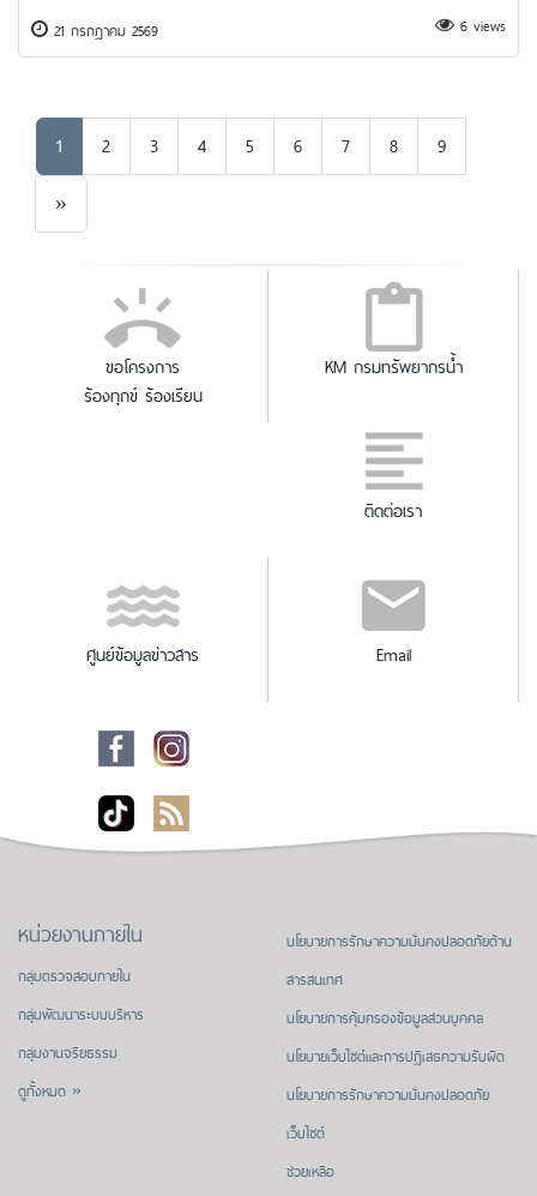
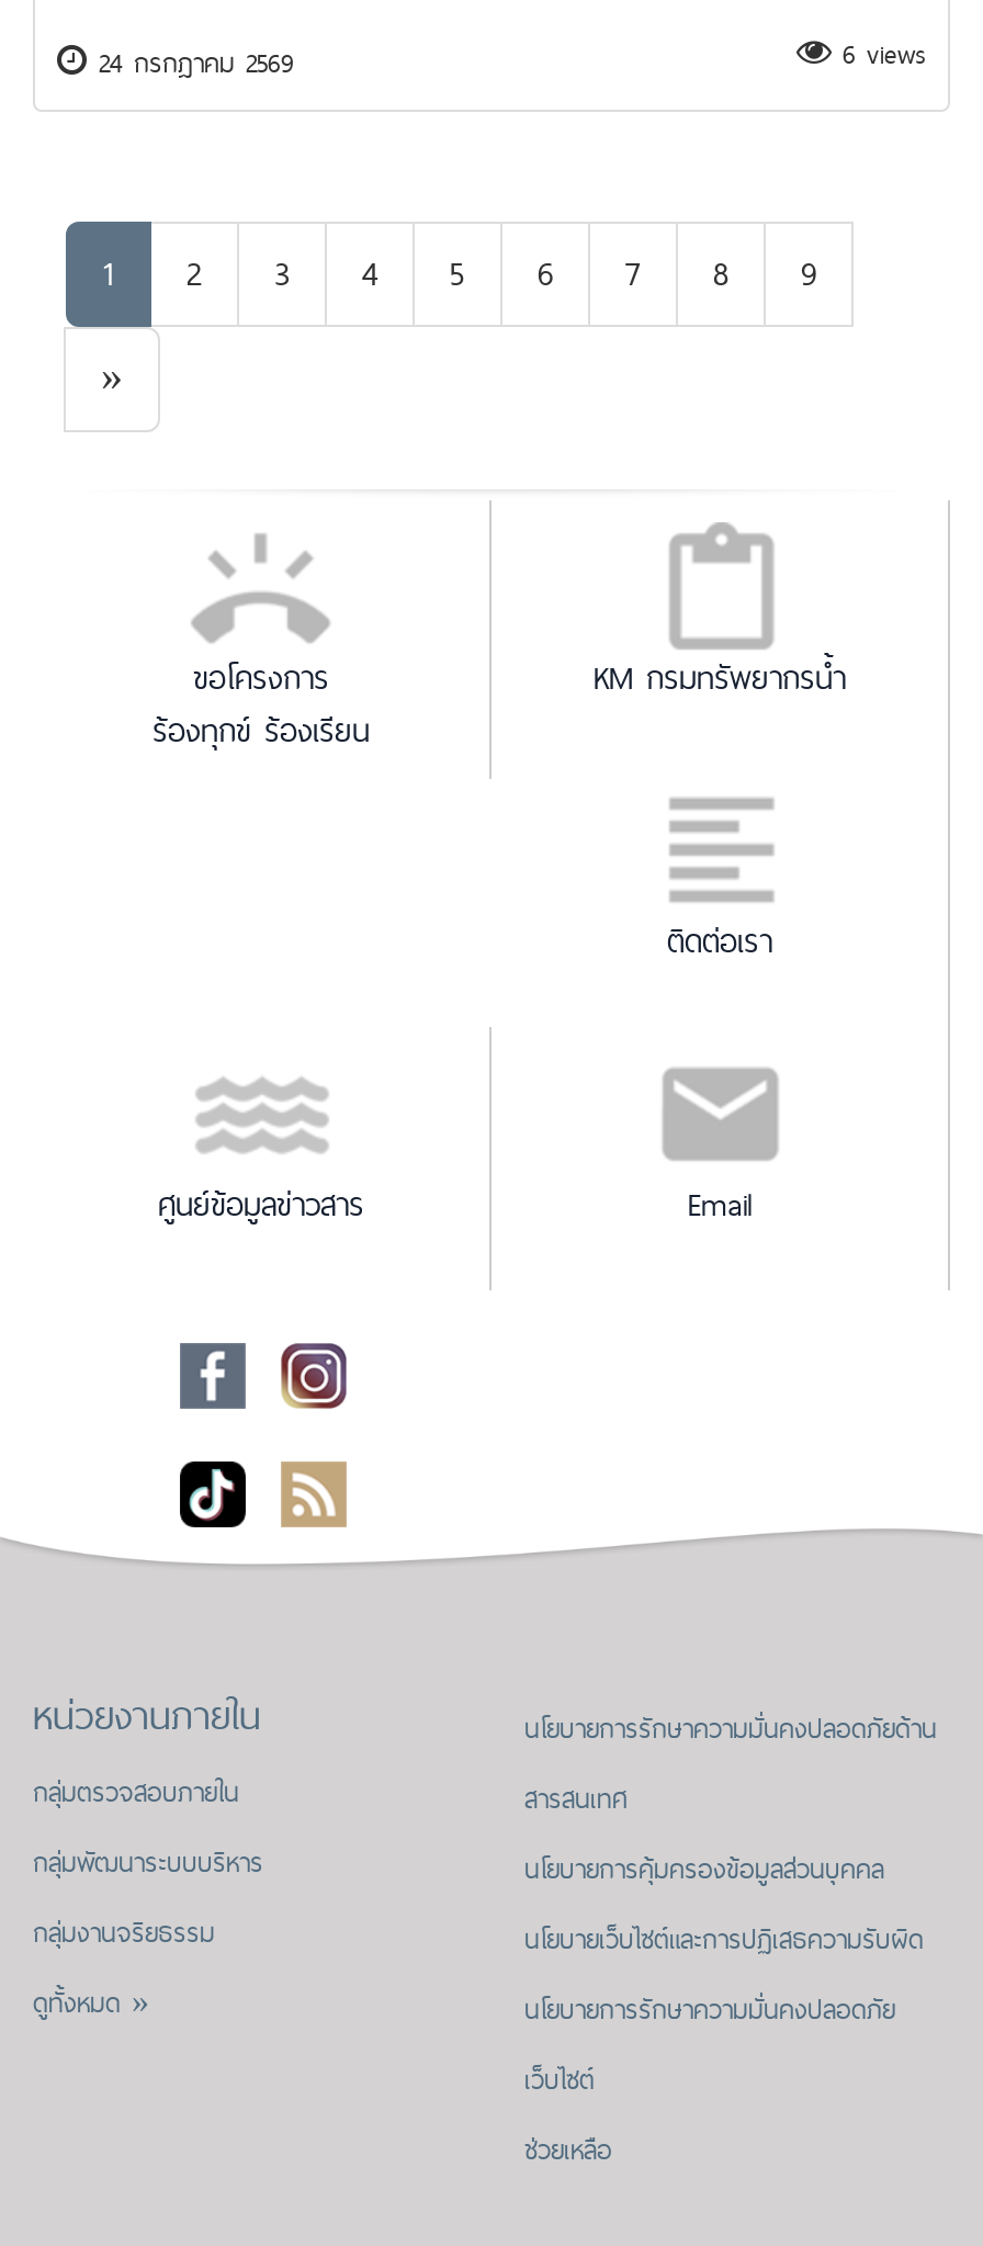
- 21 กรกฎาคม 2569
+ 24 กรกฎาคม 2569
